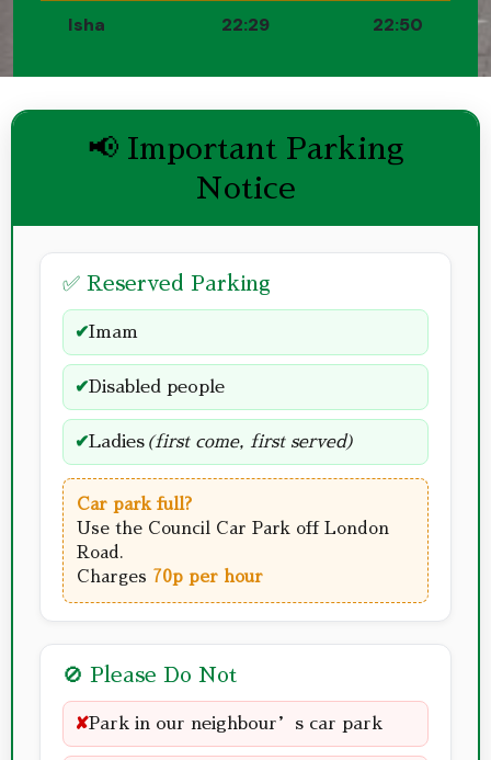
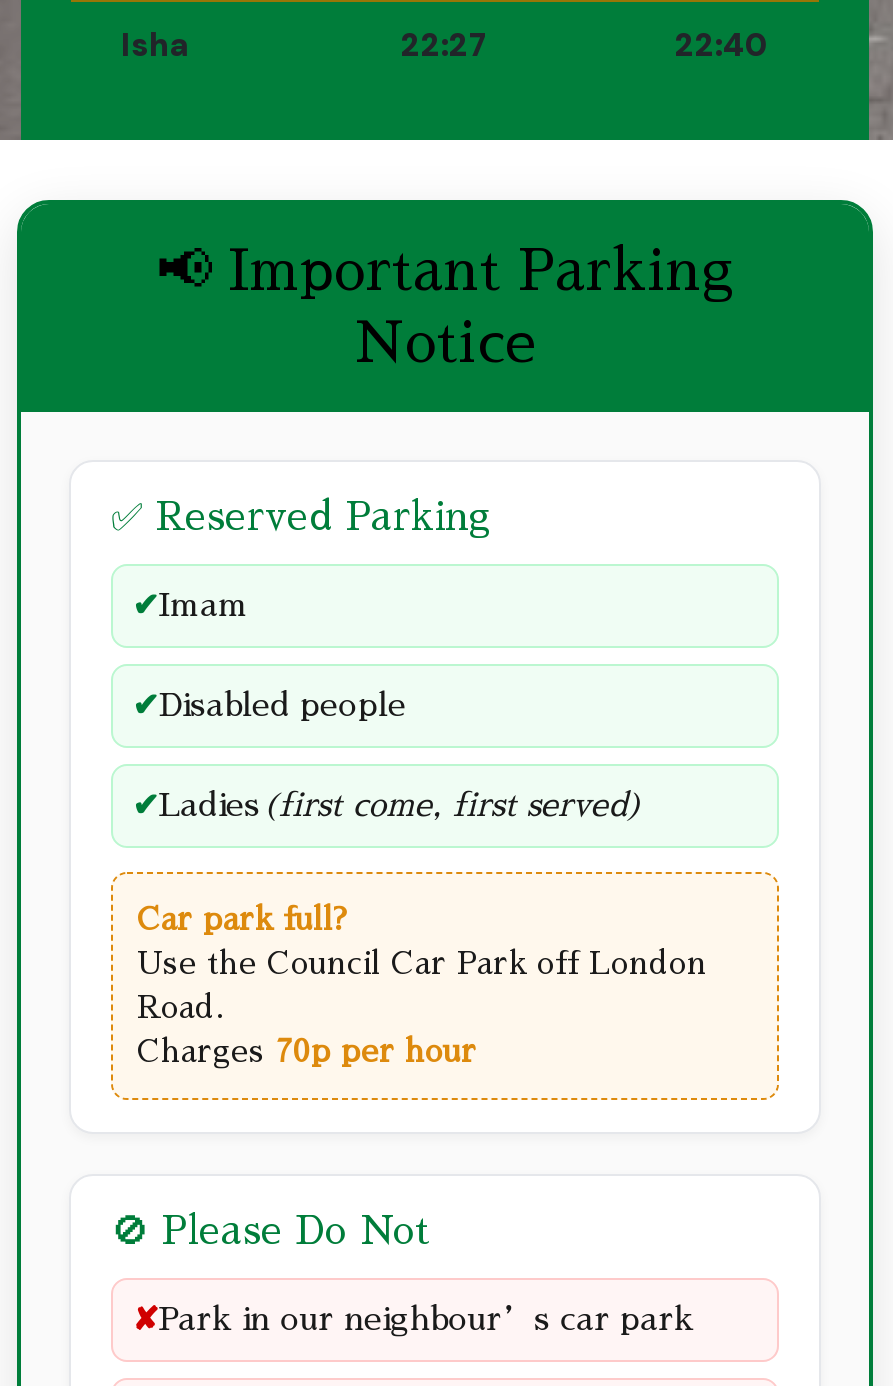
- 22:29
+ 22:27

- 22:50
+ 22:40
